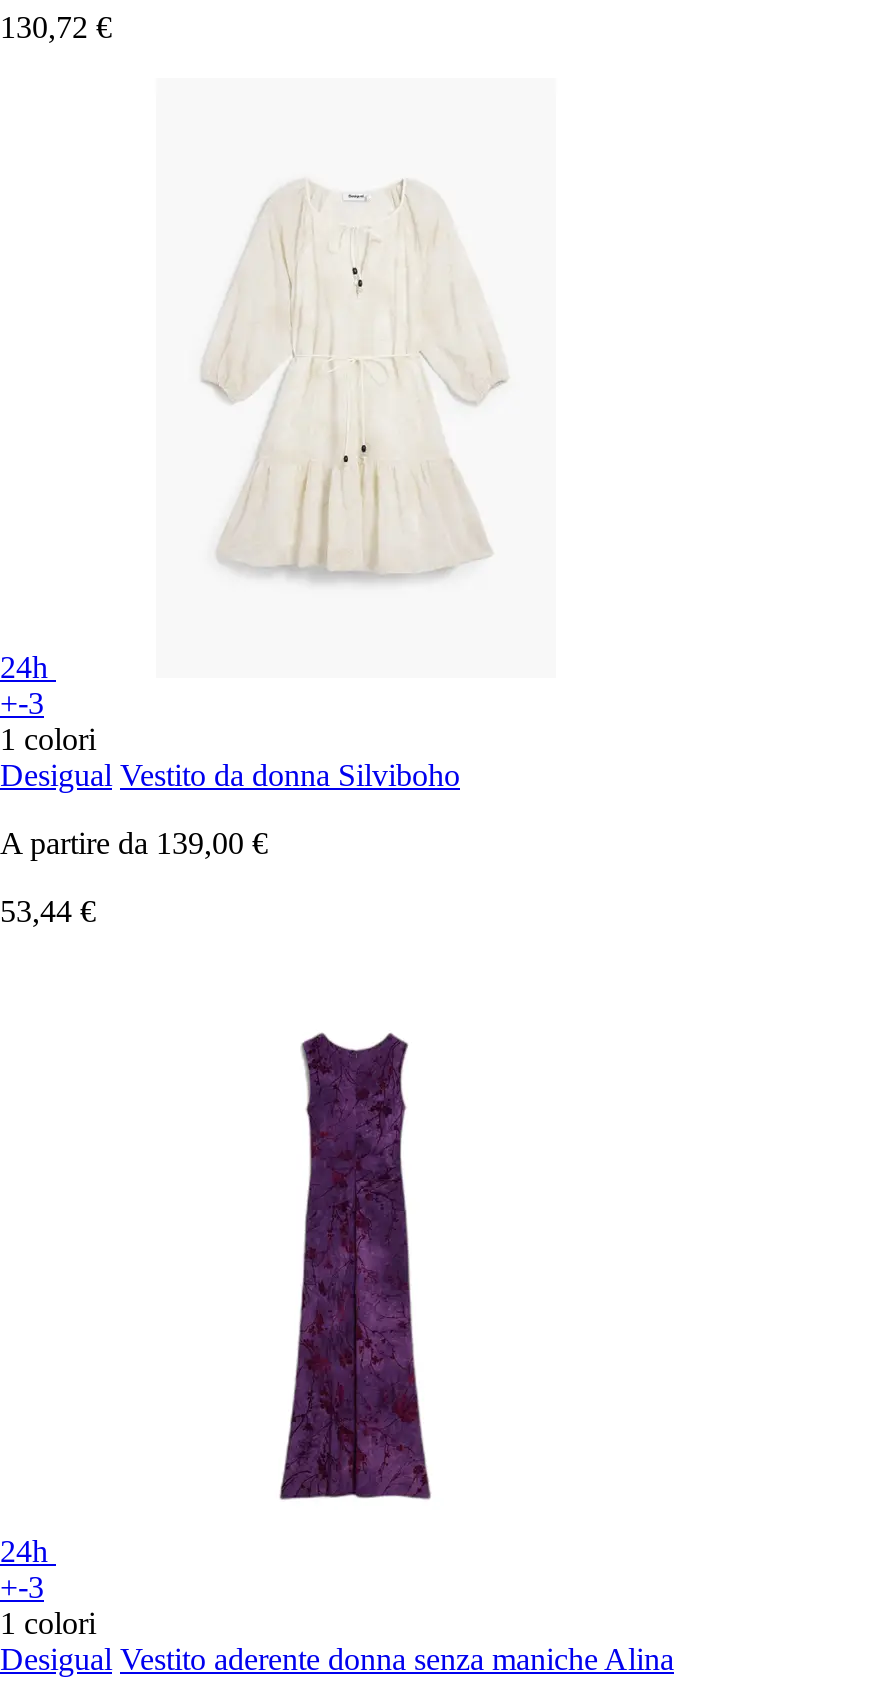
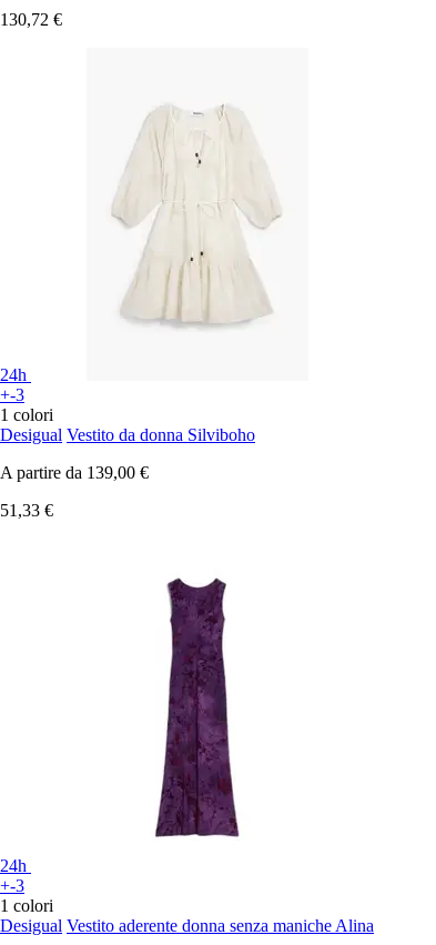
- 53,44 €
+ 51,33 €
